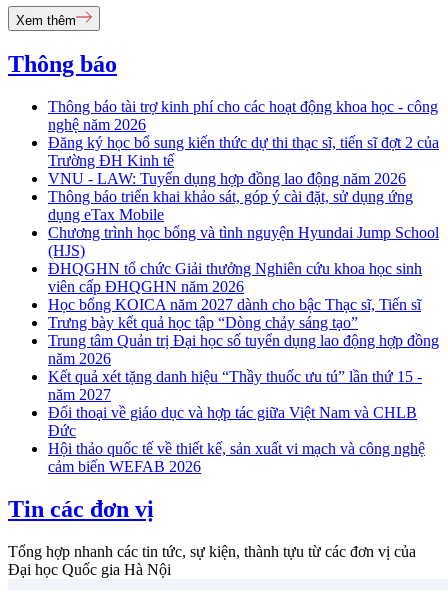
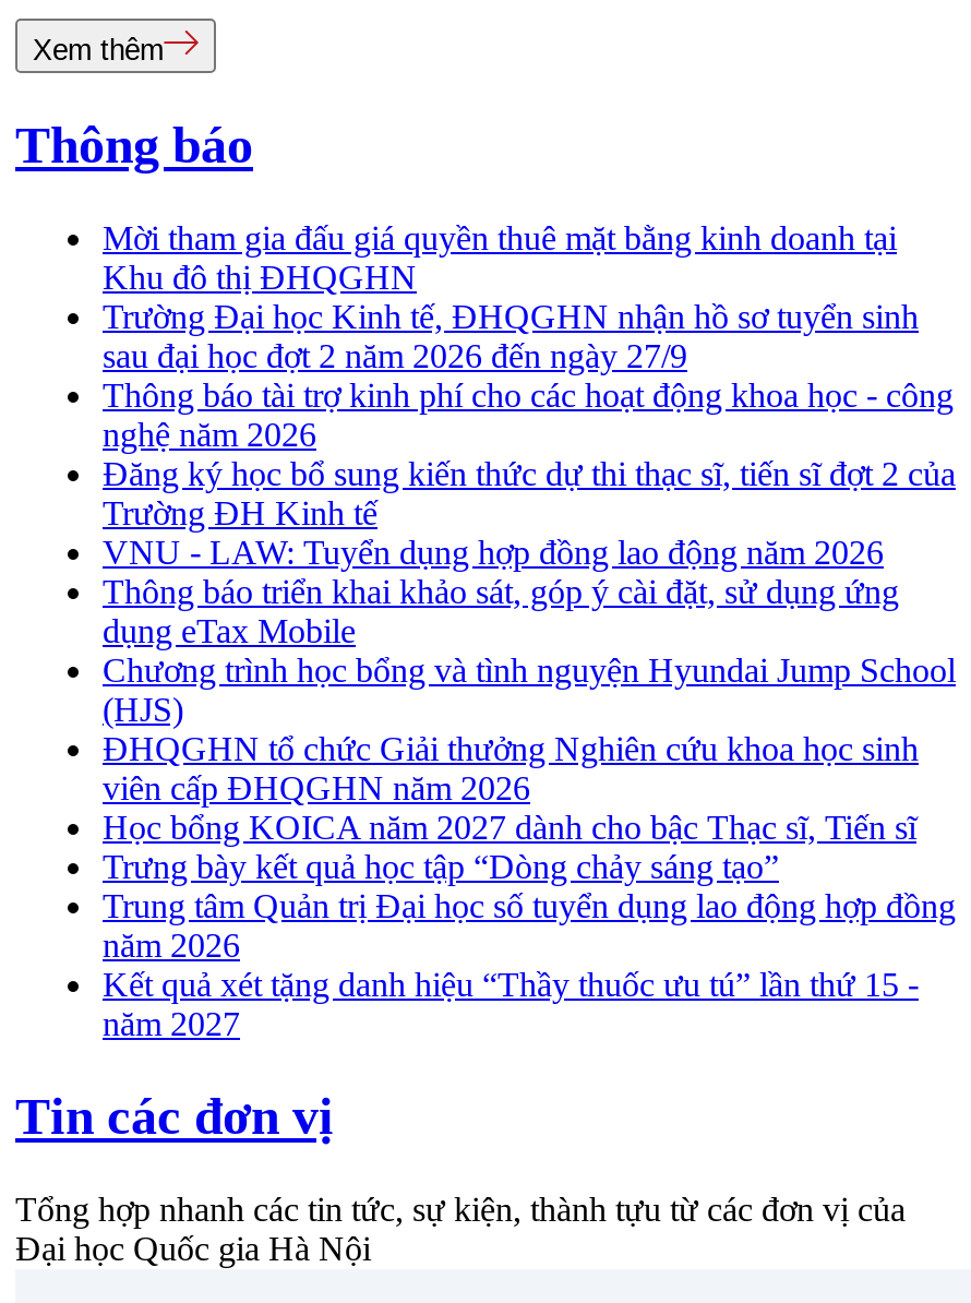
+ Mời tham gia đấu giá quyền thuê mặt bằng kinh doanh tại
+ Khu đô thị ĐHQGHN
+ Trường Đại học Kinh tế, ĐHQGHN nhận hồ sơ tuyển sinh
+ sau đại học đợt 2 năm 2026 đến ngày 27/9

moved down: Thông báo tài trợ kinh phí cho các hoạt động khoa học - công | nghệ năm 2026 | Đăng ký học bổ sung kiến thức dự thi thạc sĩ, tiến sĩ đợt 2 của | ... | Kết quả xét tặng danh hiệu “Thầy thuốc ưu tú” lần thứ 15 - | năm 2027

- Đối thoại về giáo dục và hợp tác giữa Việt Nam và CHLB
- Đức
- Hội thảo quốc tế về thiết kế, sản xuất vi mạch và công nghệ
- cảm biến WEFAB 2026
